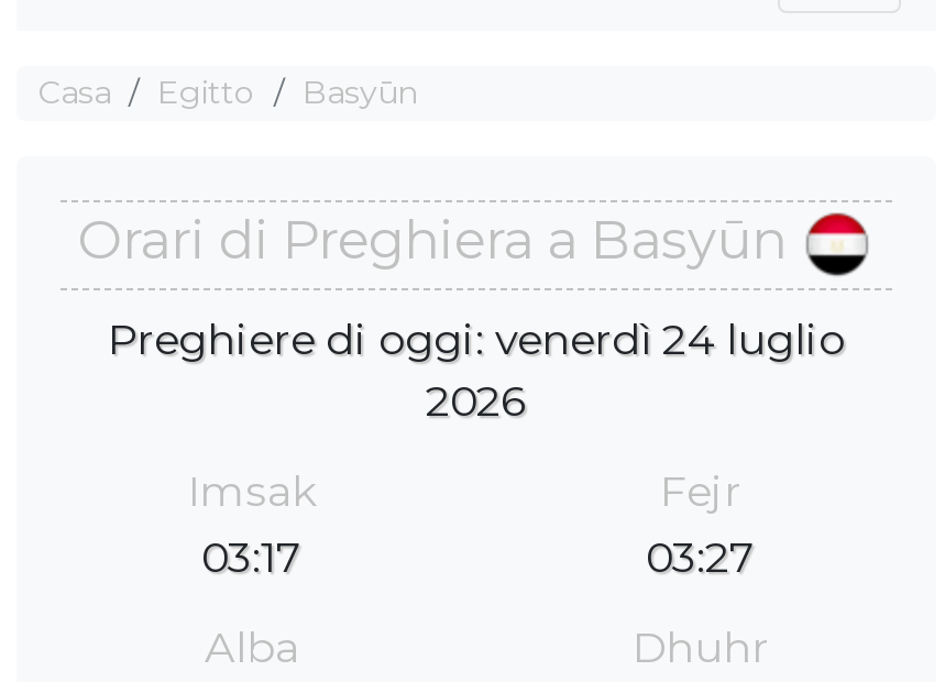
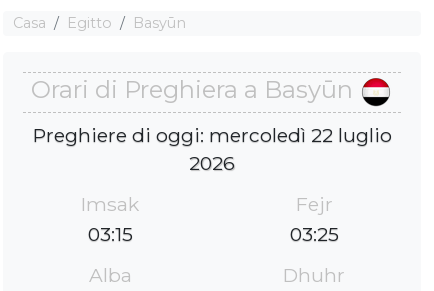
- Preghiere di oggi: venerdì 24 luglio
+ Preghiere di oggi: mercoledì 22 luglio

- 03:17
+ 03:15

- 03:27
+ 03:25
